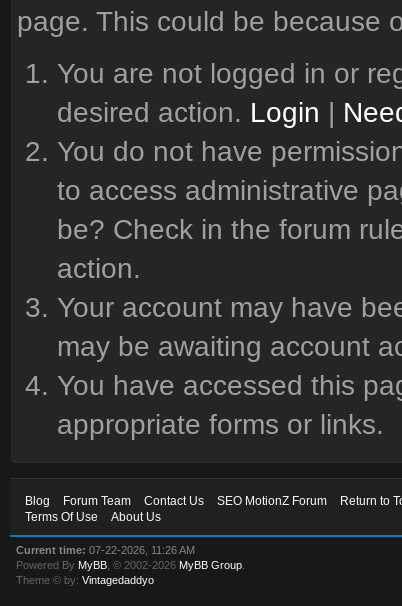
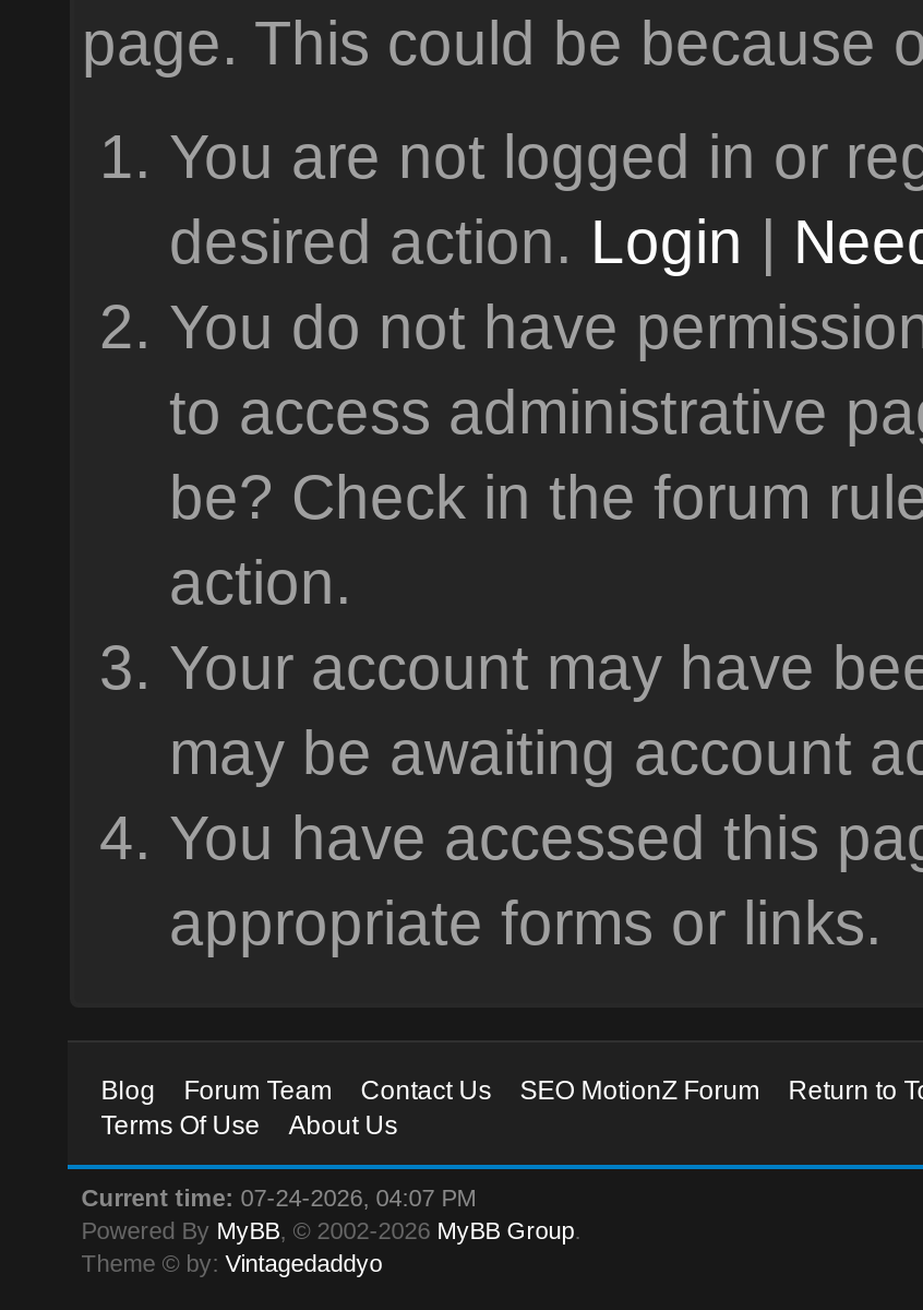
- Current time: 07-22-2026, 11:26 AM
+ Current time: 07-24-2026, 04:07 PM
